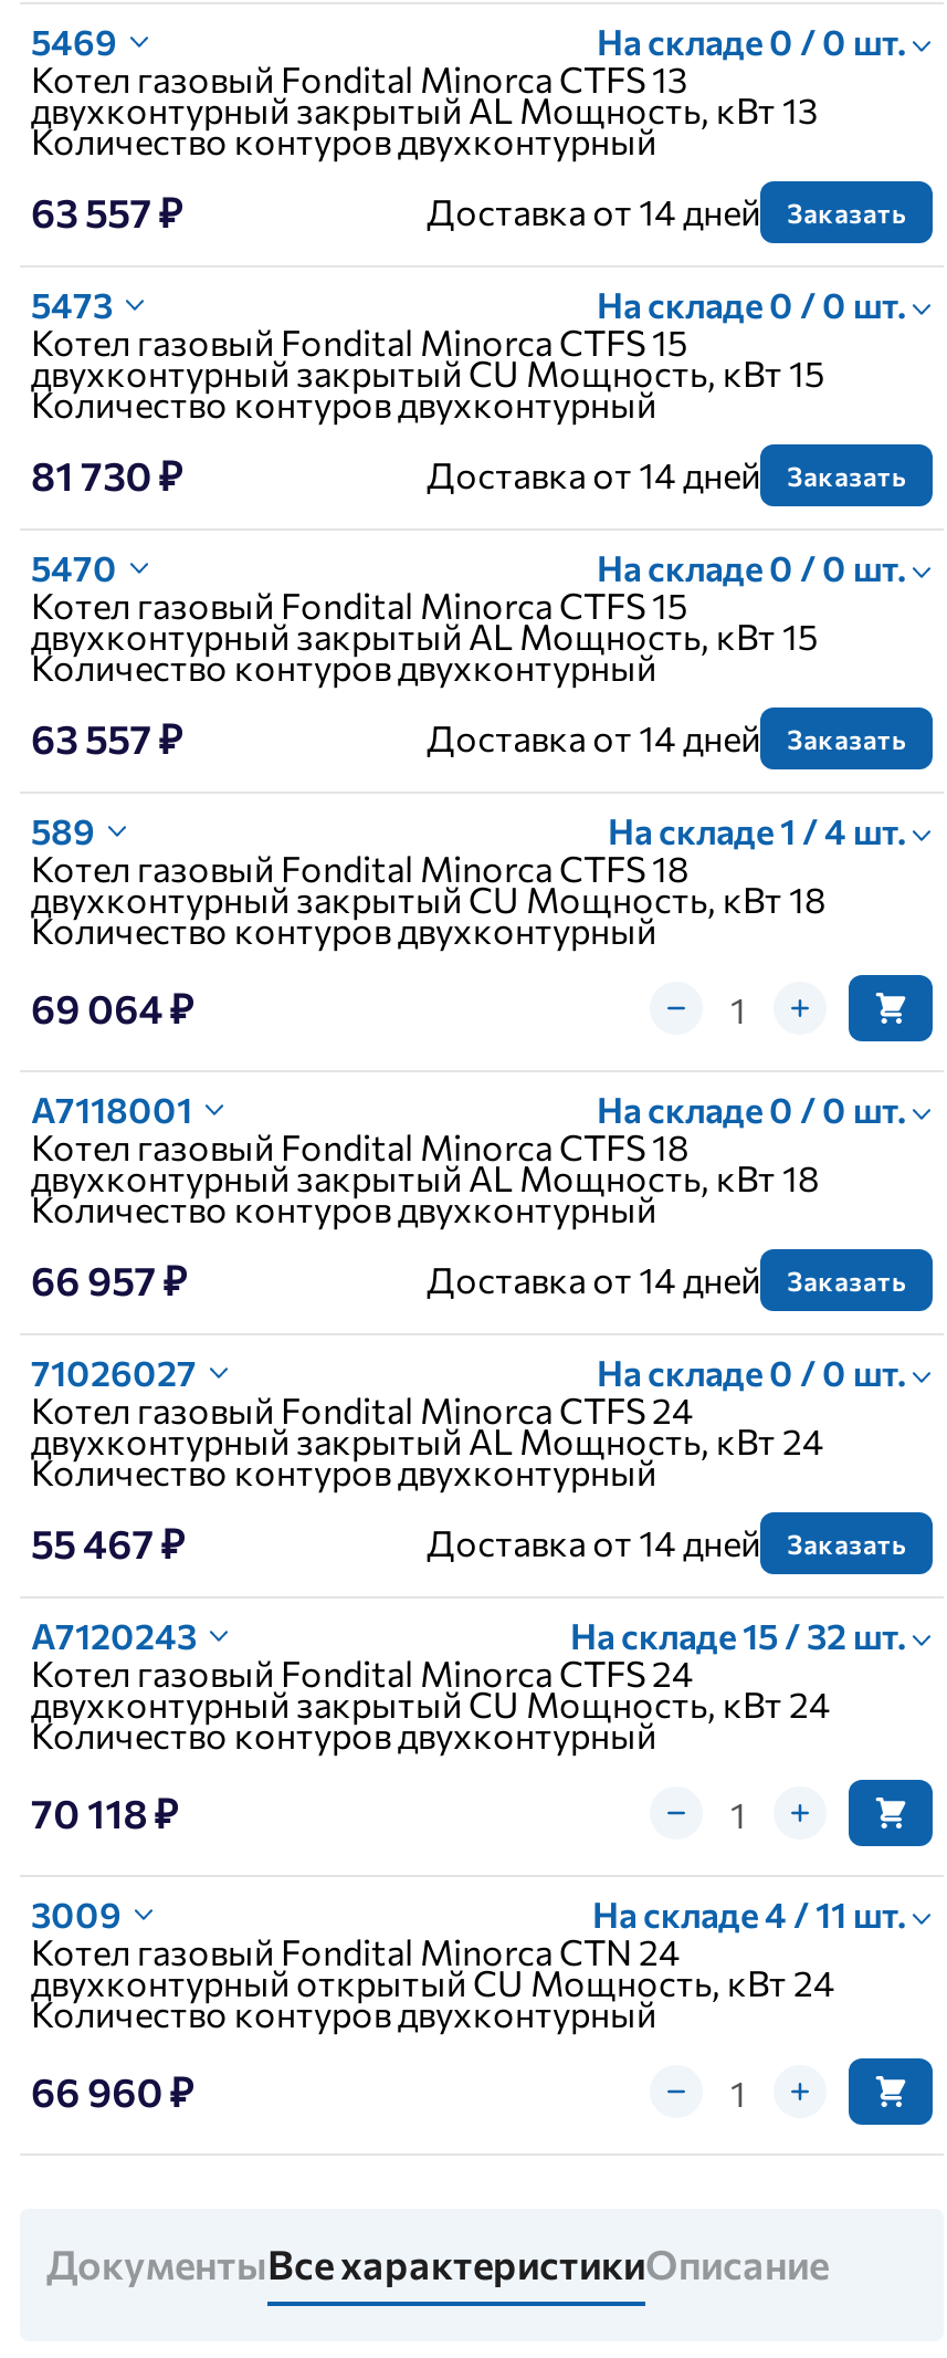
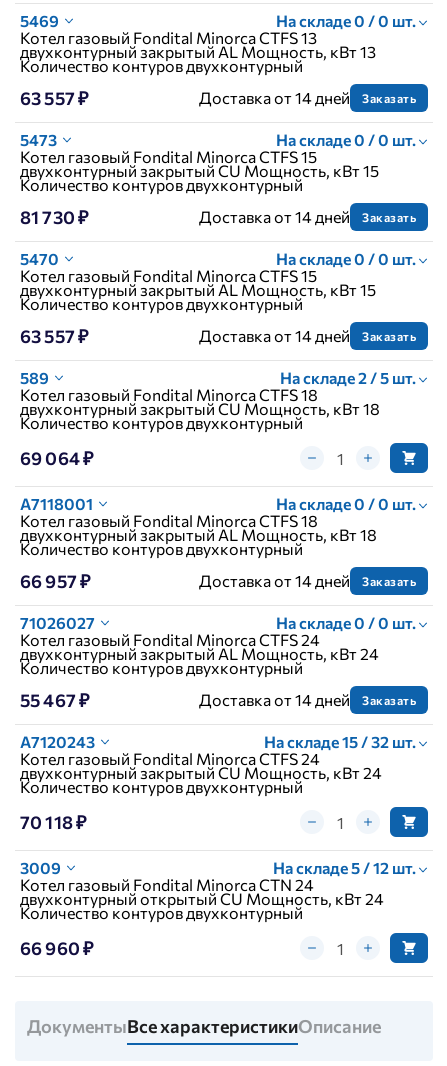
- На складе 1 / 4 шт.
+ На складе 2 / 5 шт.

- На складе 4 / 11 шт.
+ На складе 5 / 12 шт.
